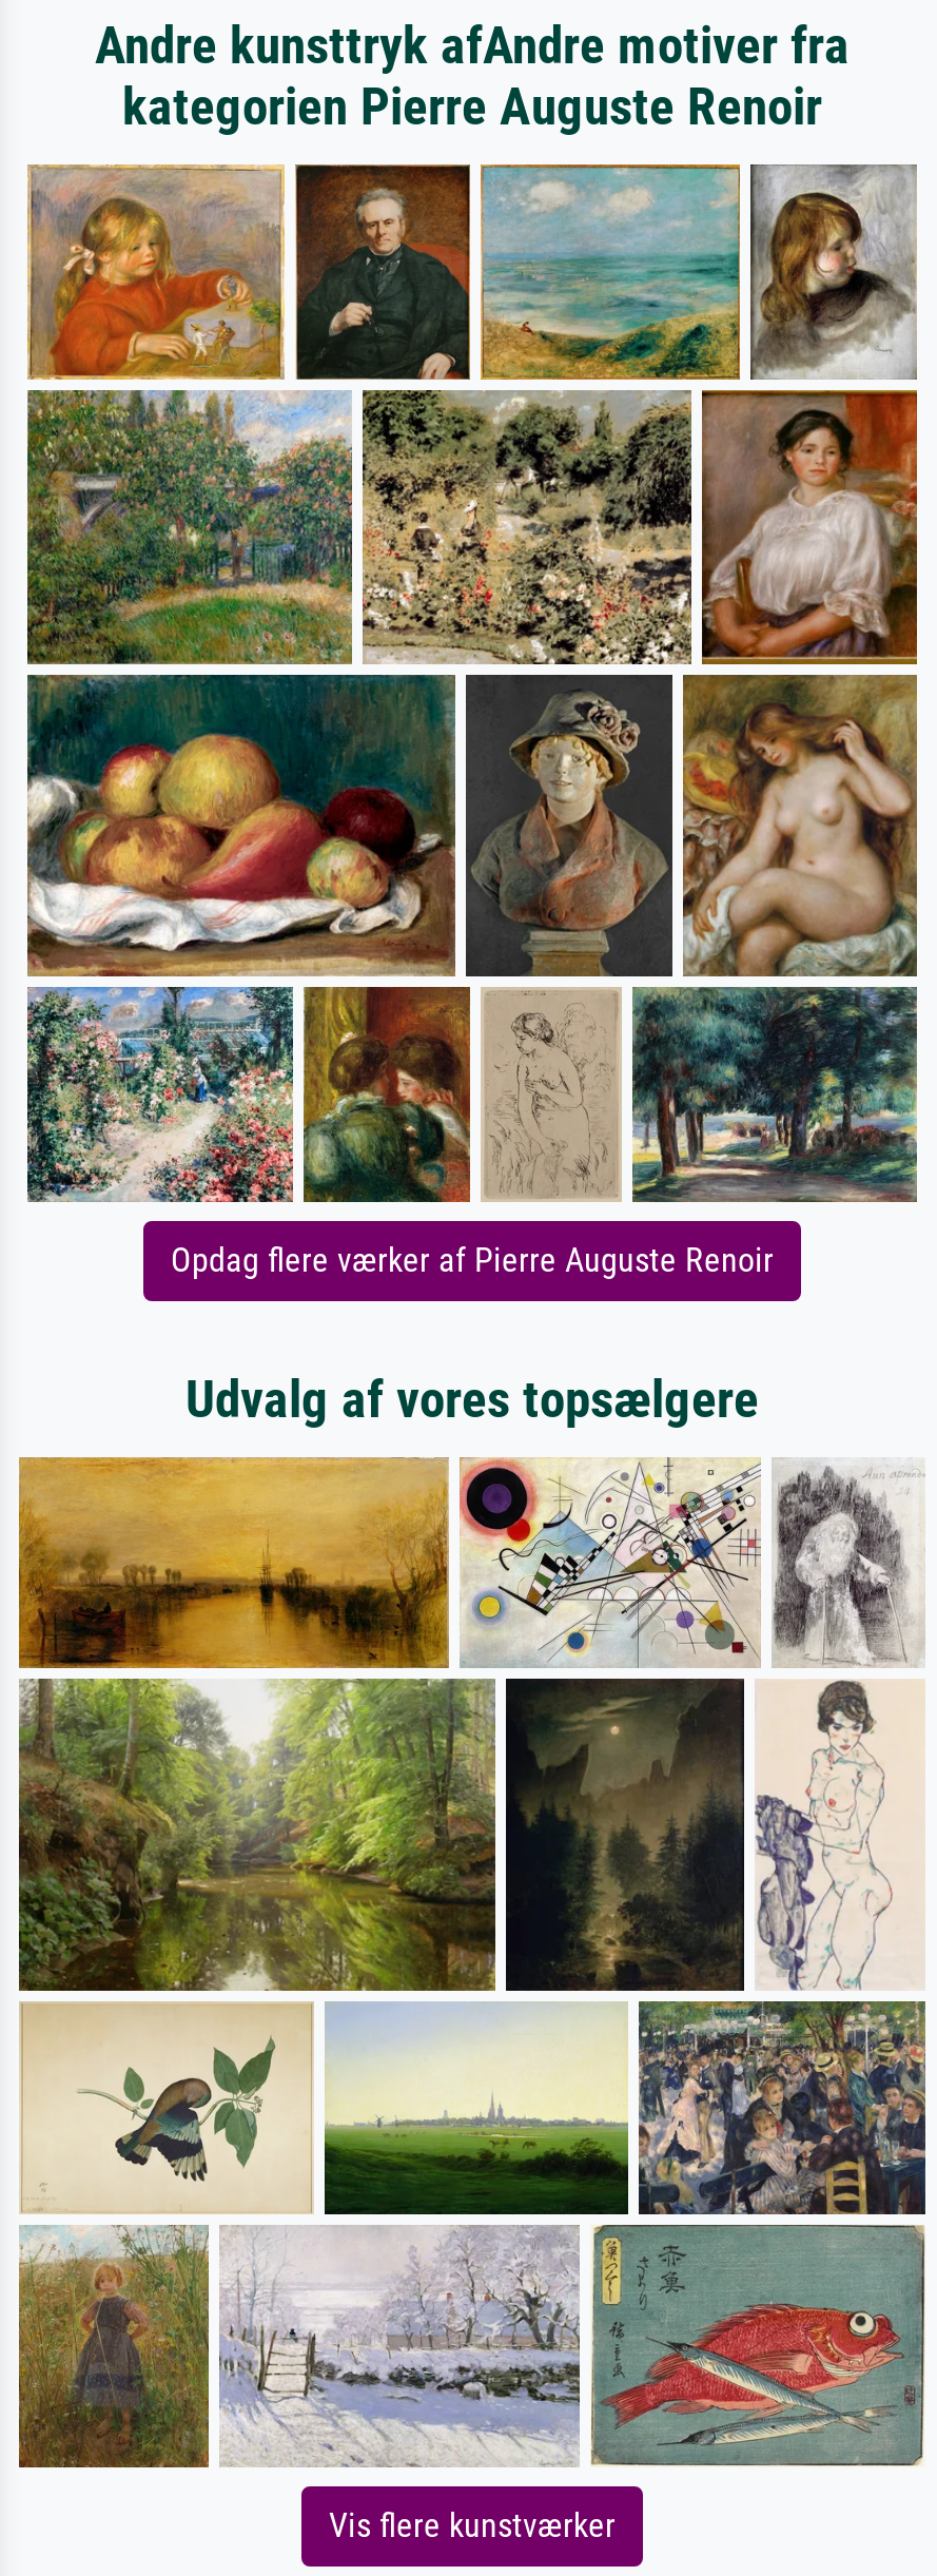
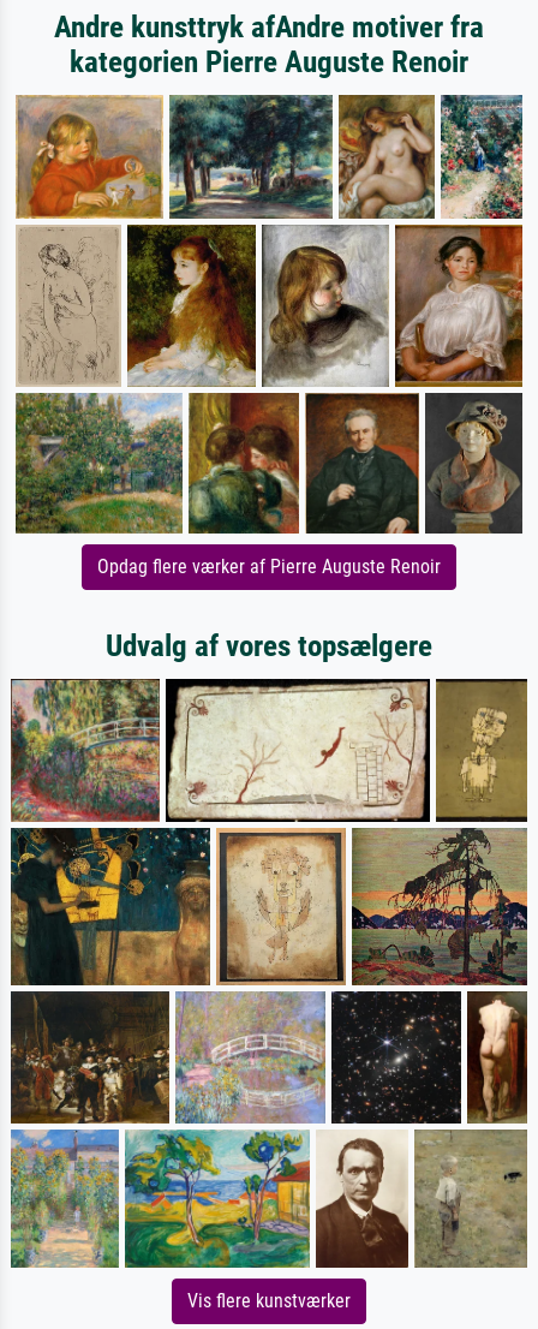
- [image]
+ [image]

- [image]
+ [image]
